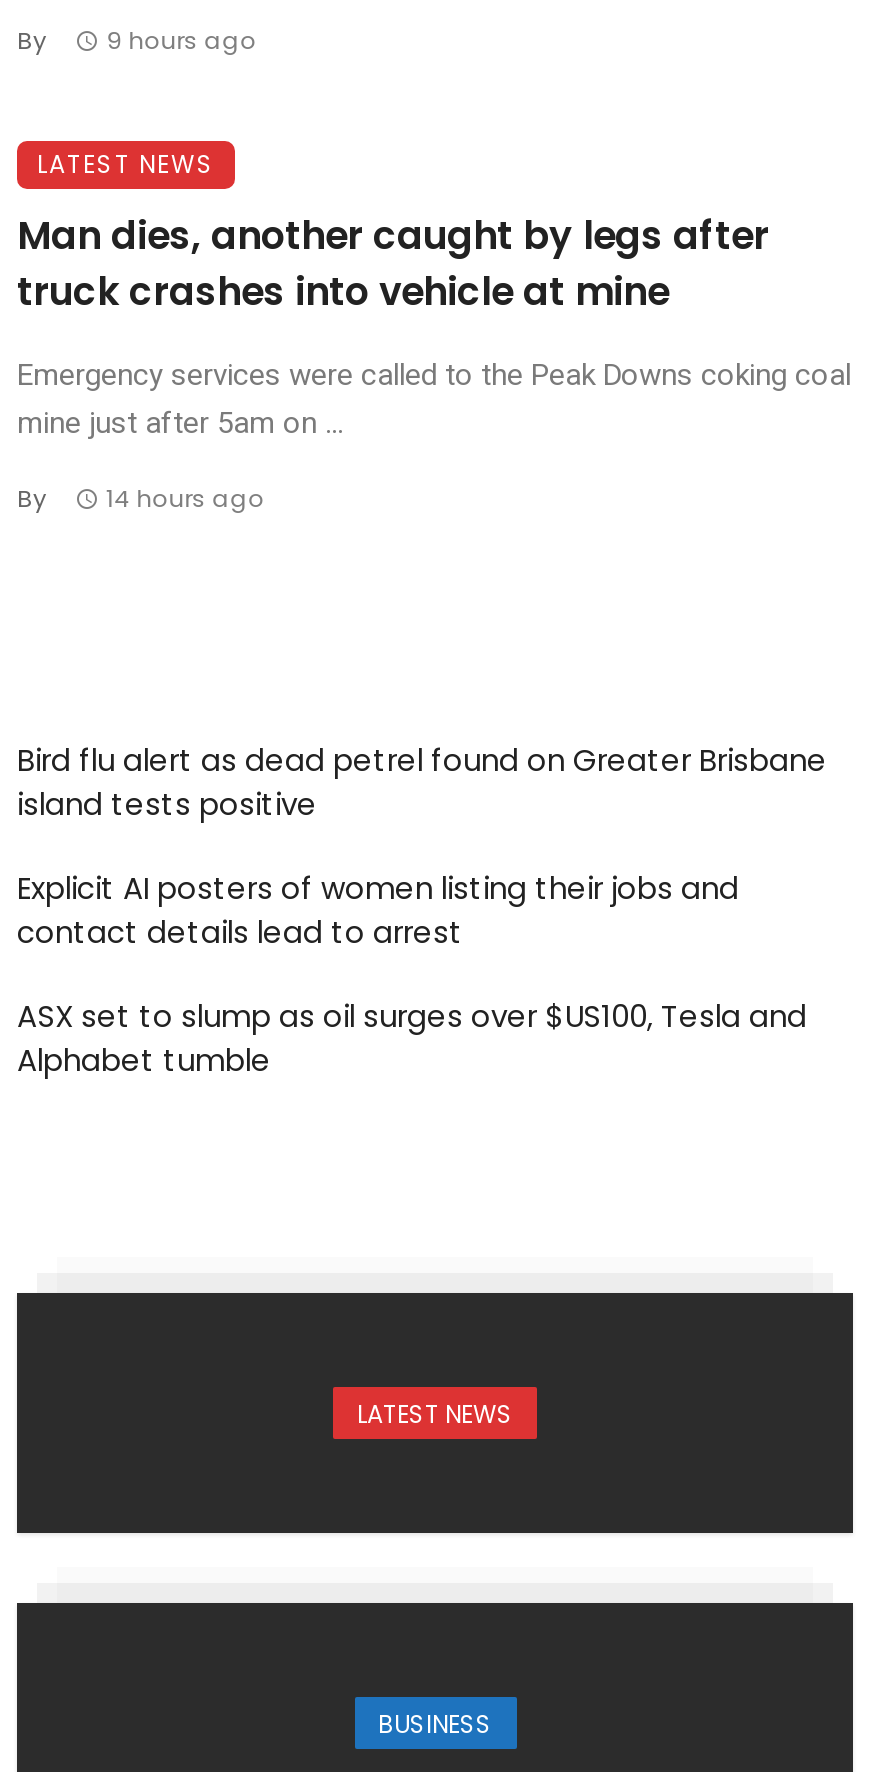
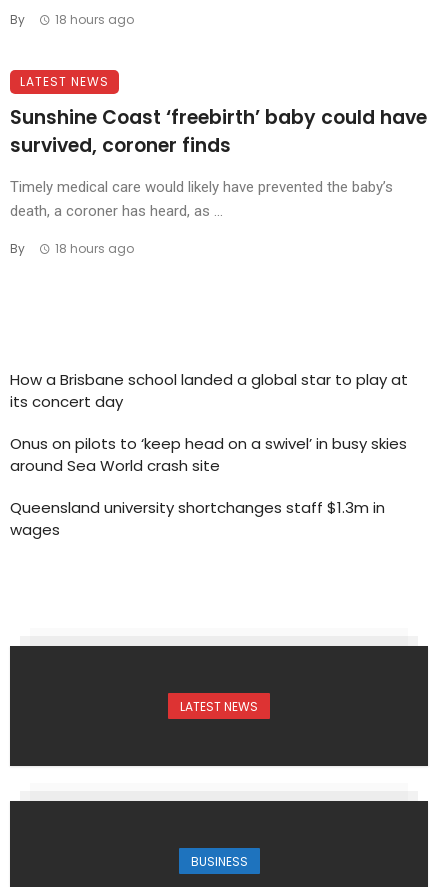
- By 9 hours ago
+ By 18 hours ago

- Man dies, another caught by legs after
- truck crashes into vehicle at mine
+ Sunshine Coast ‘freebirth’ baby could have
+ survived, coroner finds

- Emergency services were called to the Peak Downs coking coal
- mine just after 5am on ...
+ Timely medical care would likely have prevented the baby’s
+ death, a coroner has heard, as ...

- By 14 hours ago
+ By 18 hours ago

- Bird flu alert as dead petrel found on Greater Brisbane
- island tests positive
+ How a Brisbane school landed a global star to play at
+ its concert day

- Explicit AI posters of women listing their jobs and
- contact details lead to arrest
+ Onus on pilots to ‘keep head on a swivel’ in busy skies
+ around Sea World crash site

- ASX set to slump as oil surges over $US100, Tesla and
- Alphabet tumble
+ Queensland university shortchanges staff $1.3m in
+ wages
